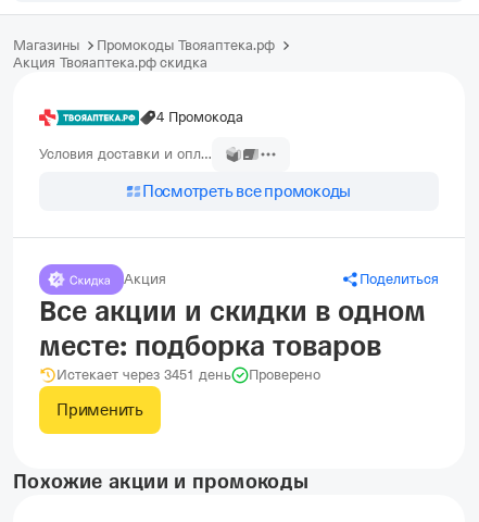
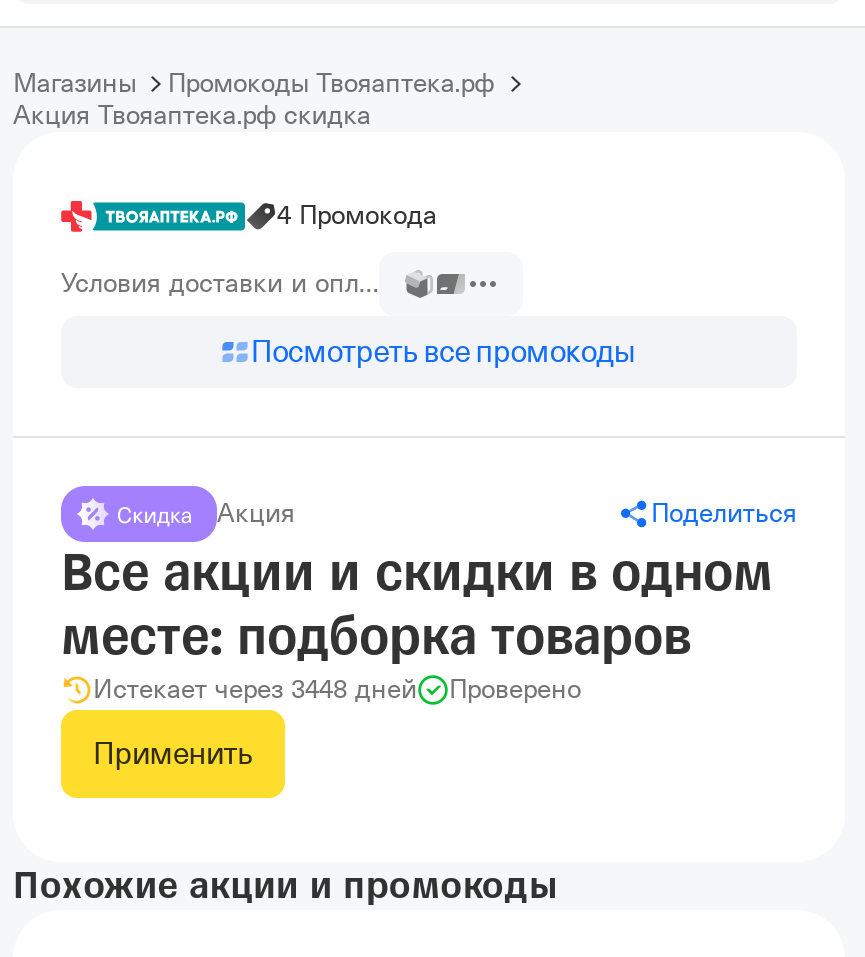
- Истекает через 3451 день
+ Истекает через 3448 дней
